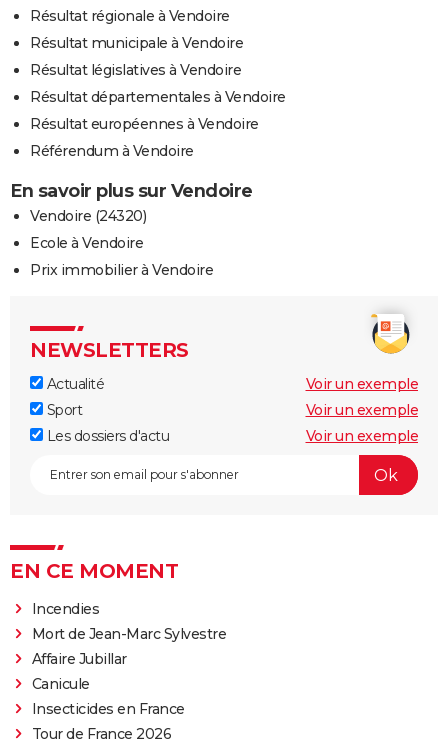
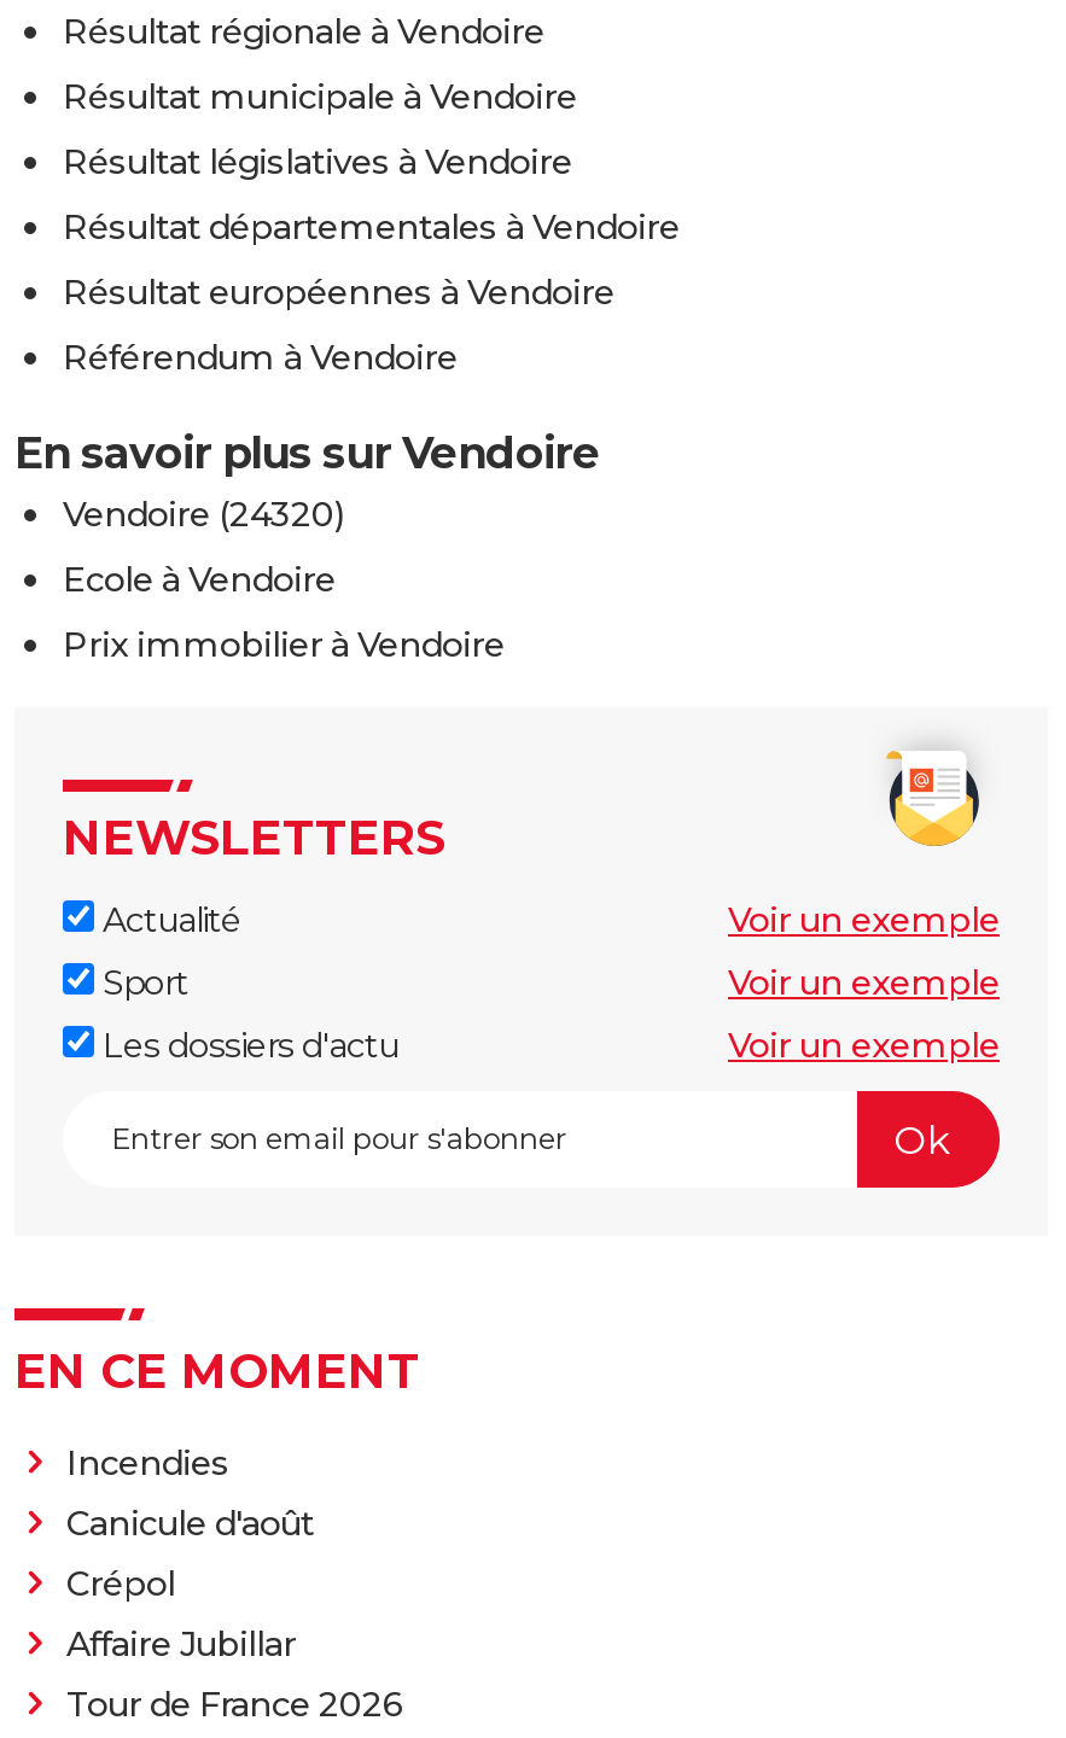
- Mort de Jean-Marc Sylvestre
+ Canicule d'août
+ Crépol

moved down: Affaire Jubillar

- Canicule
- Insecticides en France
